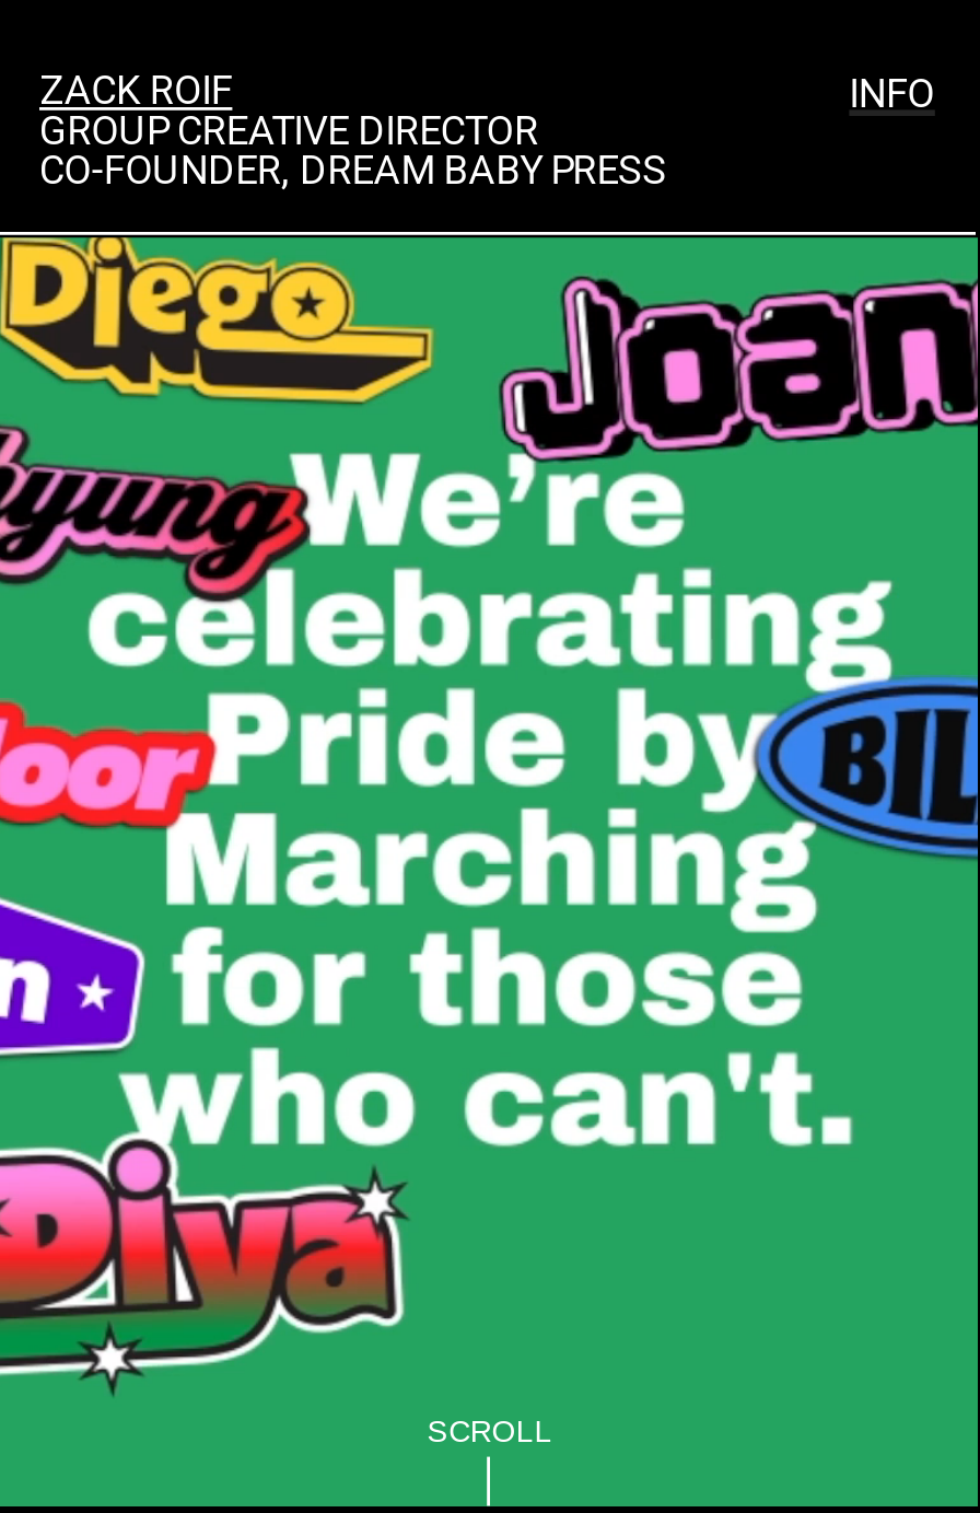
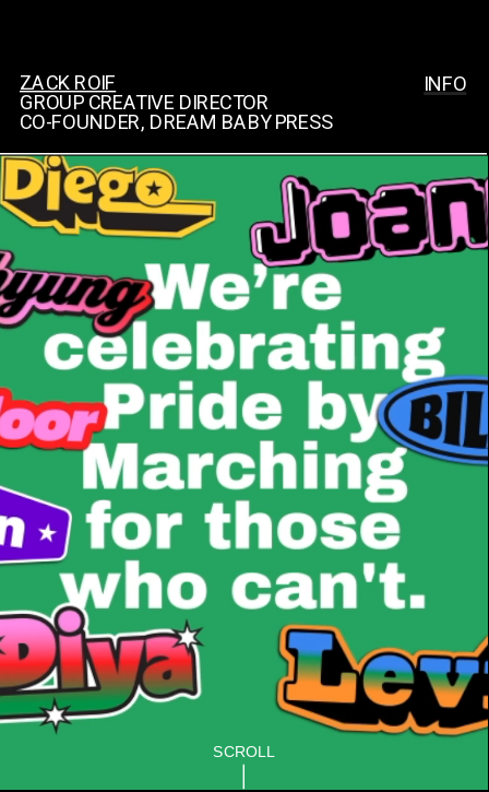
+ [image]
